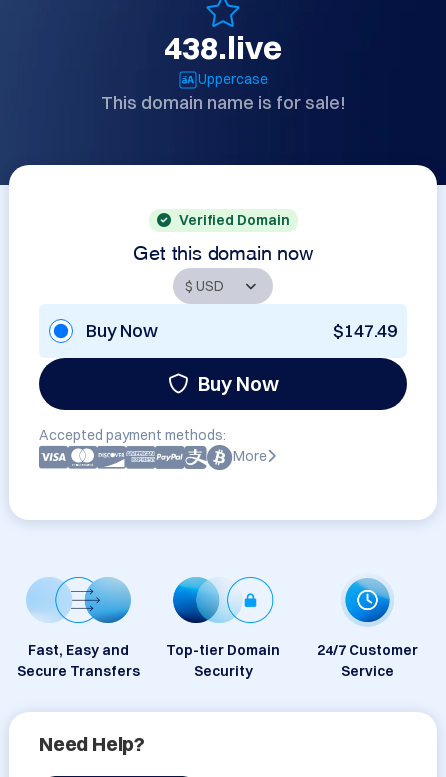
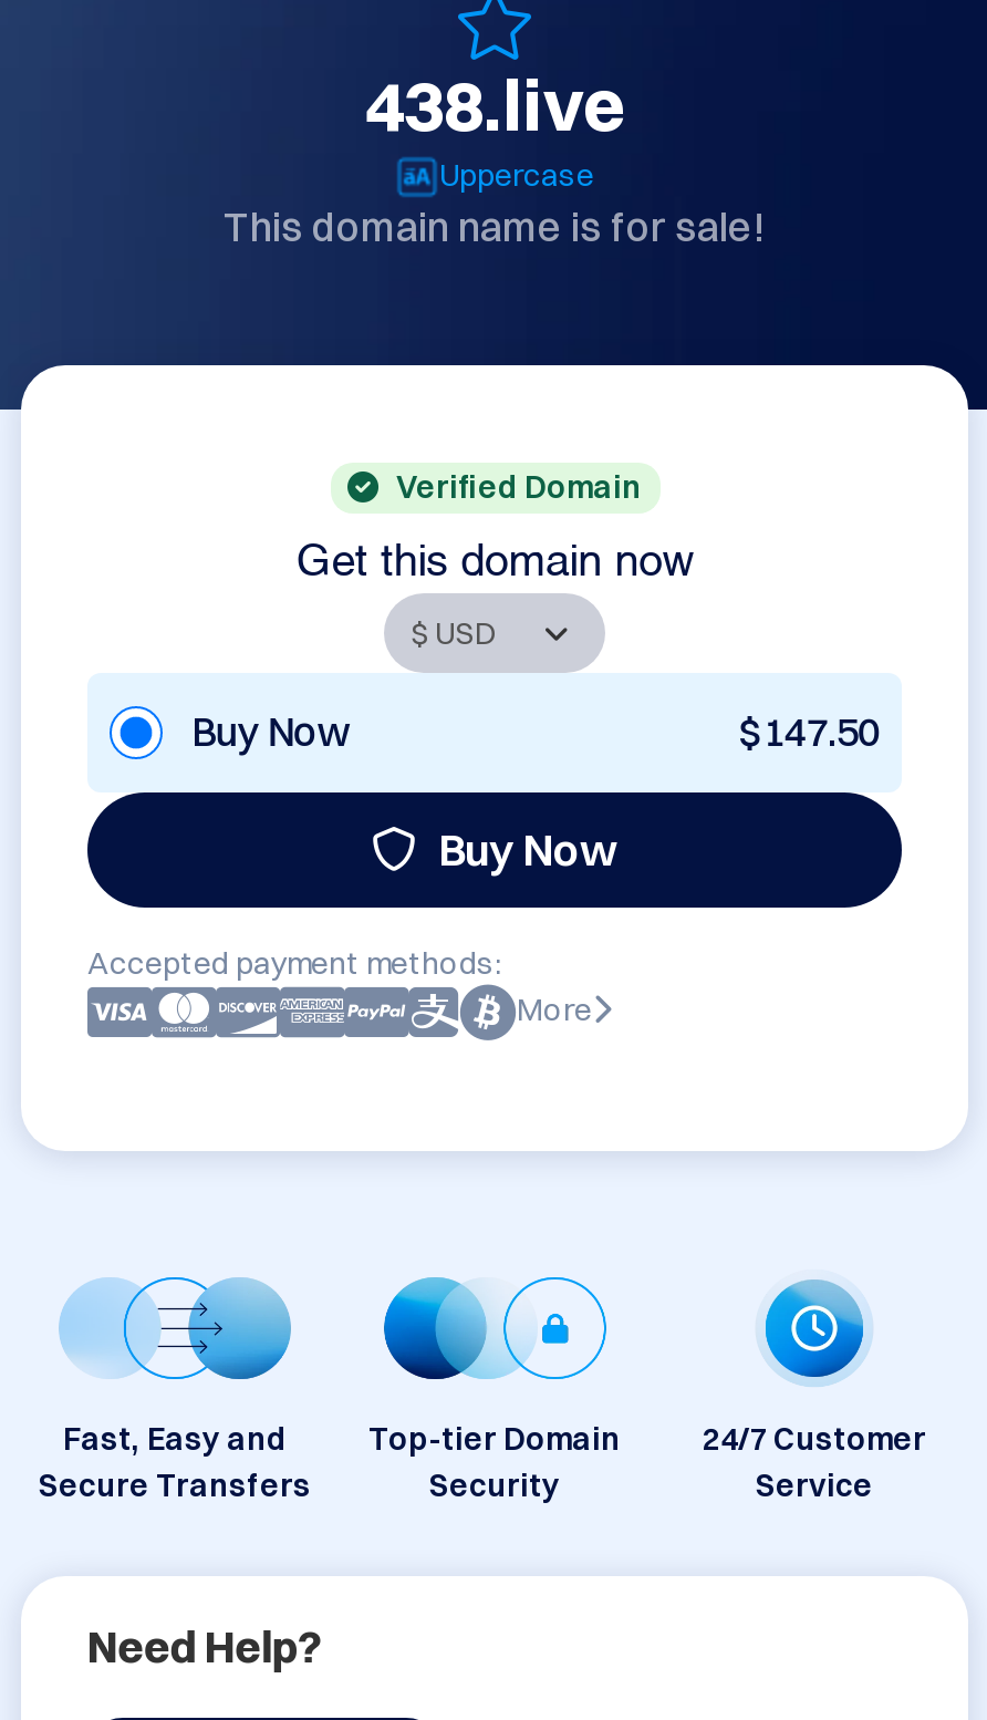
- $147.49
+ $147.50
